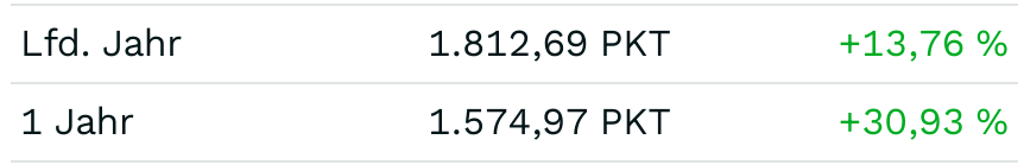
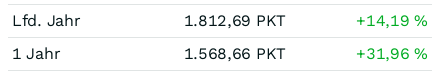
- +13,76%
+ +14,19%

- 1.574,97 PKT
+ 1.568,66 PKT

- +30,93%
+ +31,96%
